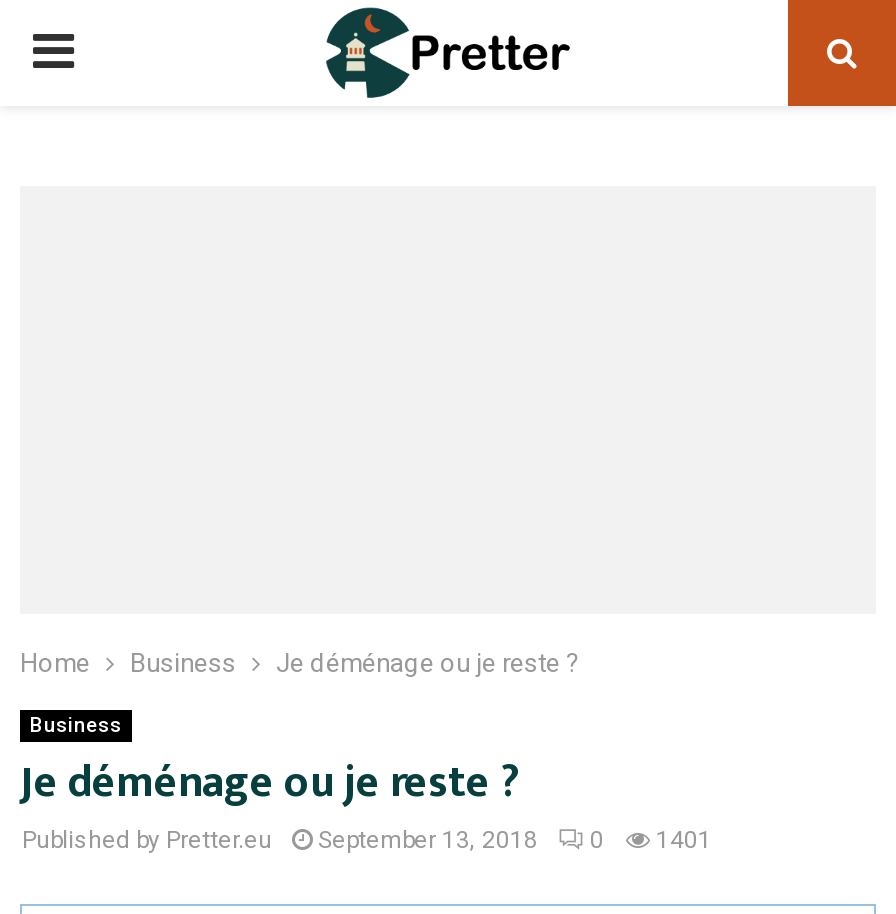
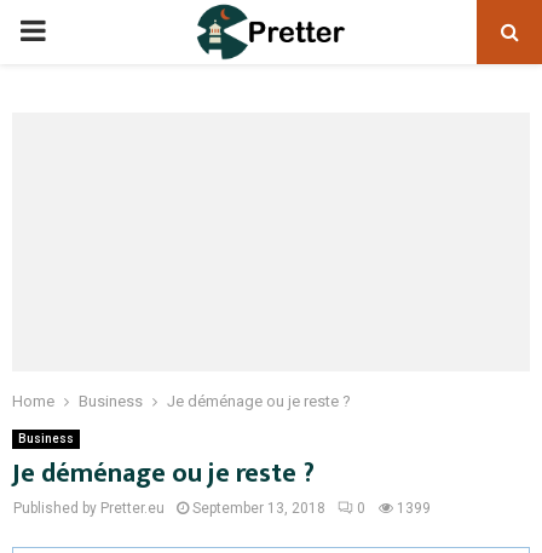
- Published by Pretter.eu September 13, 2018 0 1401
+ Published by Pretter.eu September 13, 2018 0 1399
